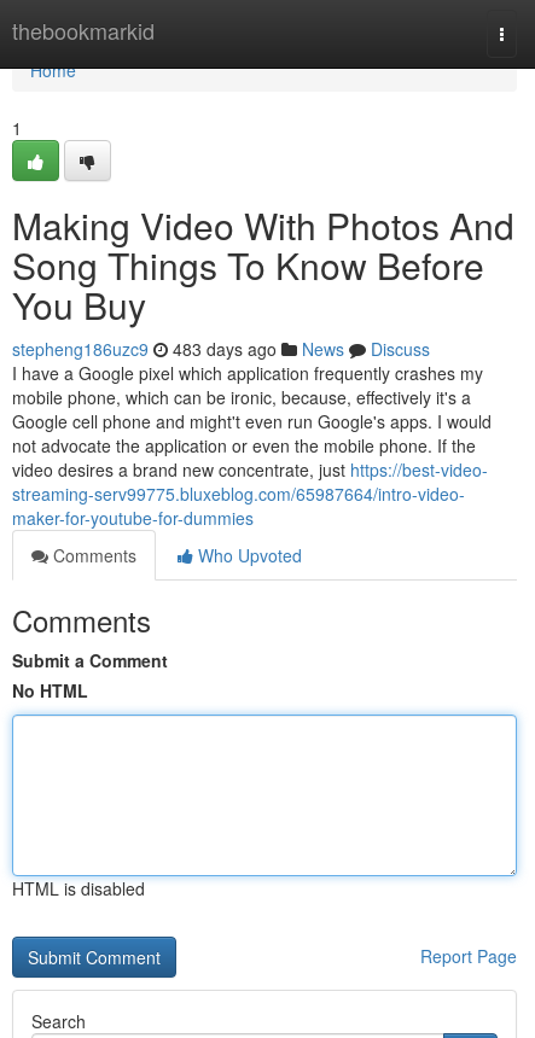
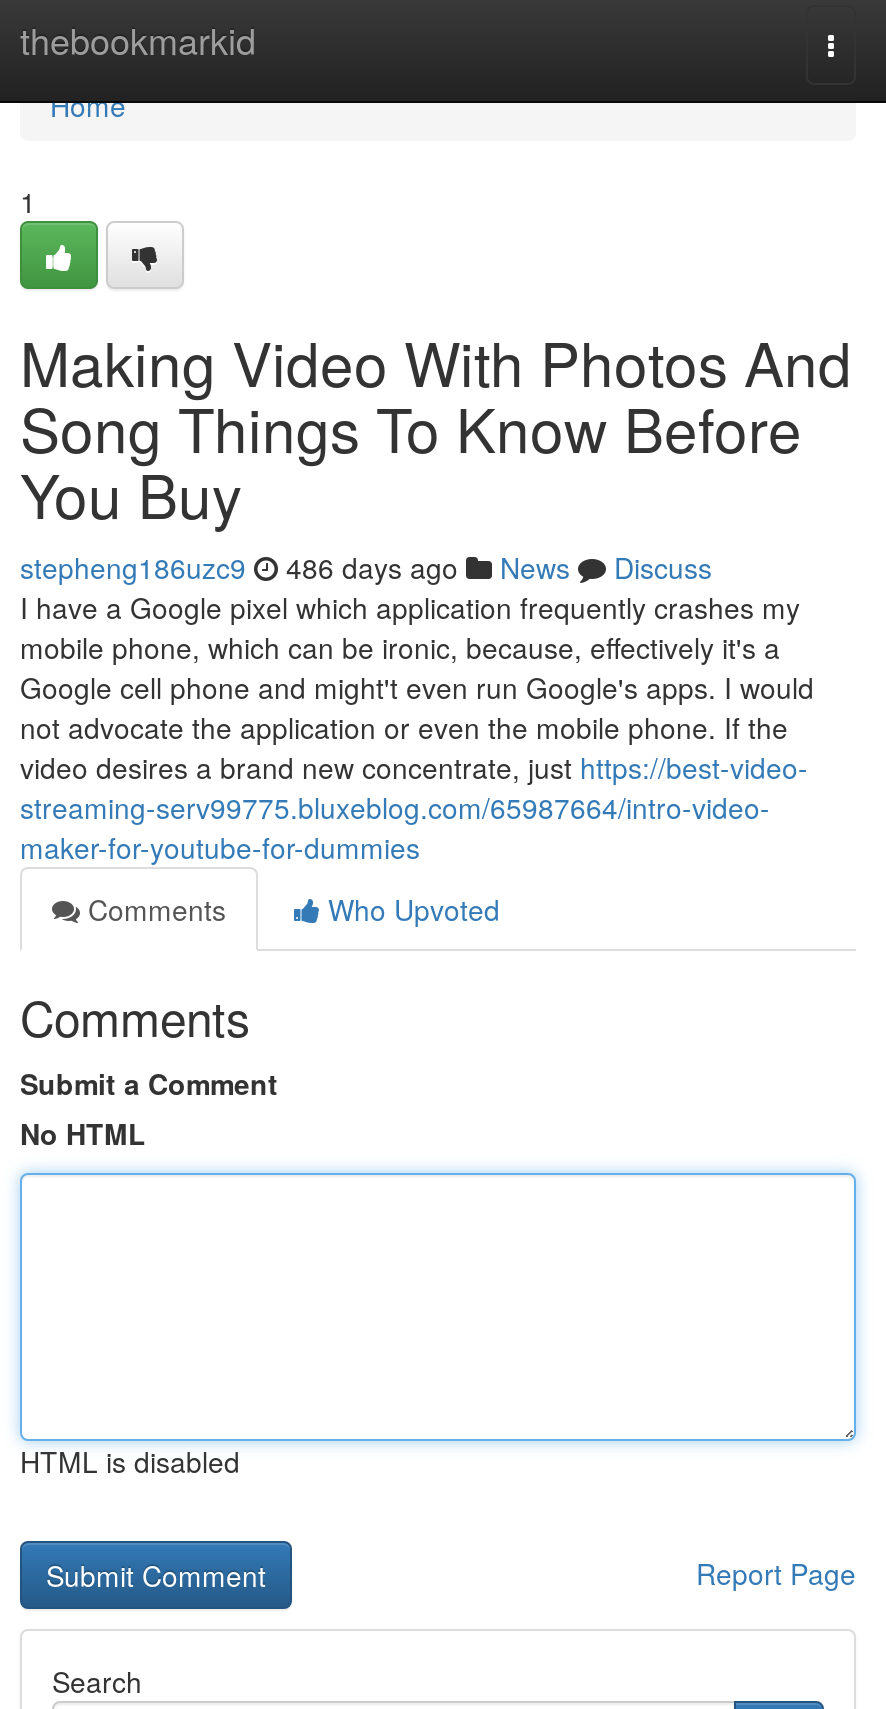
- stepheng186uzc9 483 days ago News Discuss
+ stepheng186uzc9 486 days ago News Discuss
